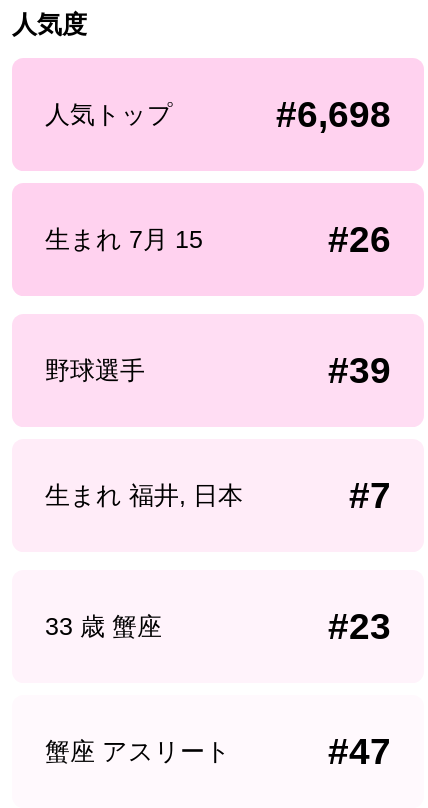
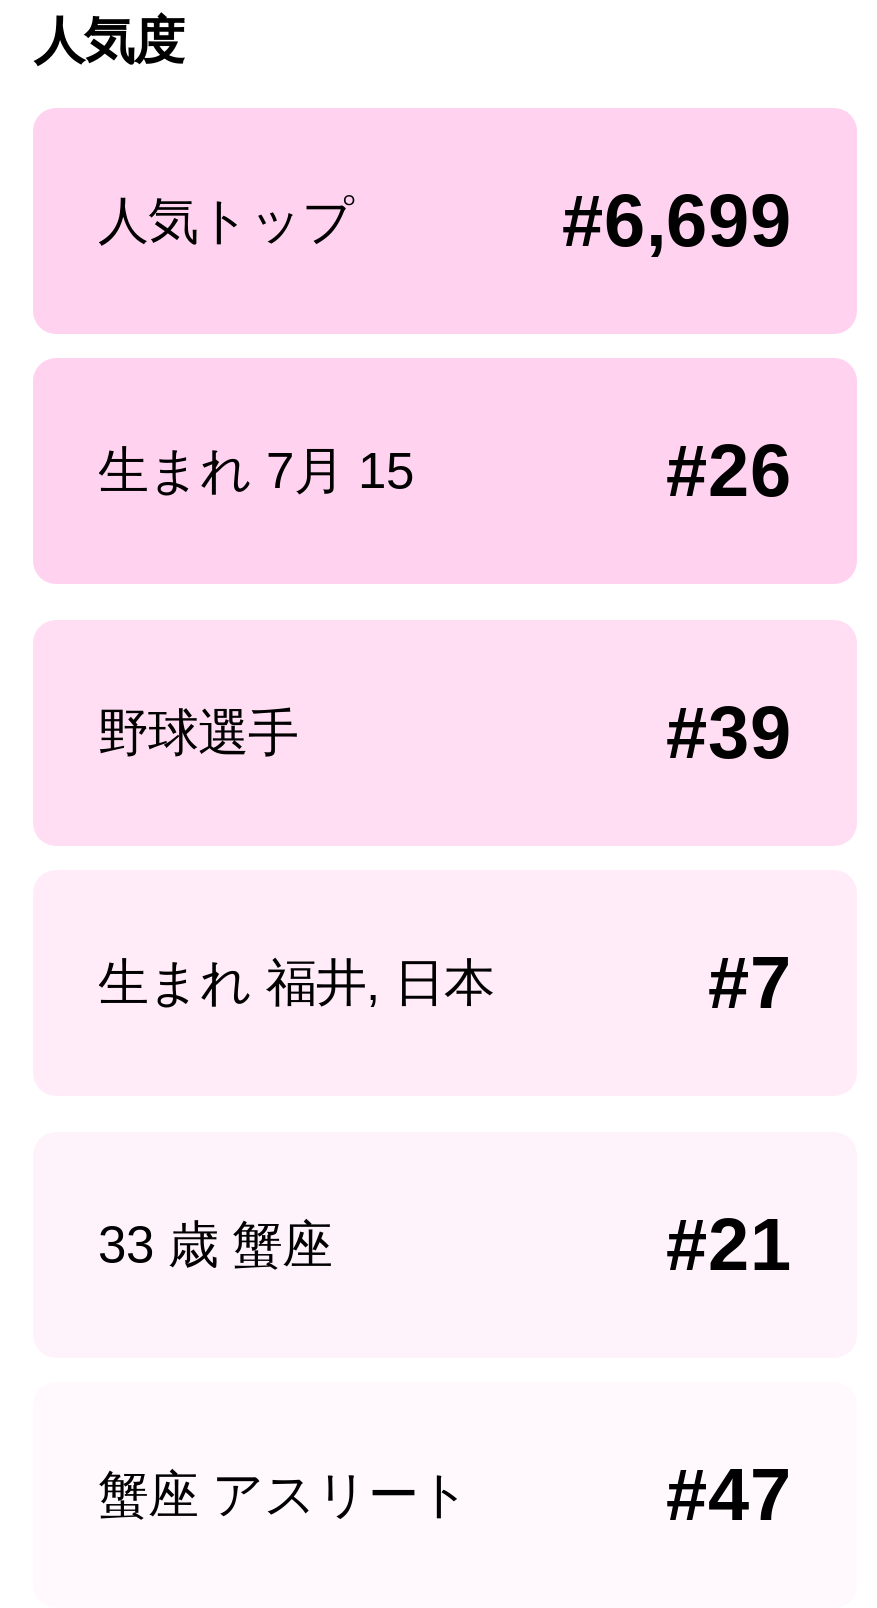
- #6,698
+ #6,699

- #23
+ #21
